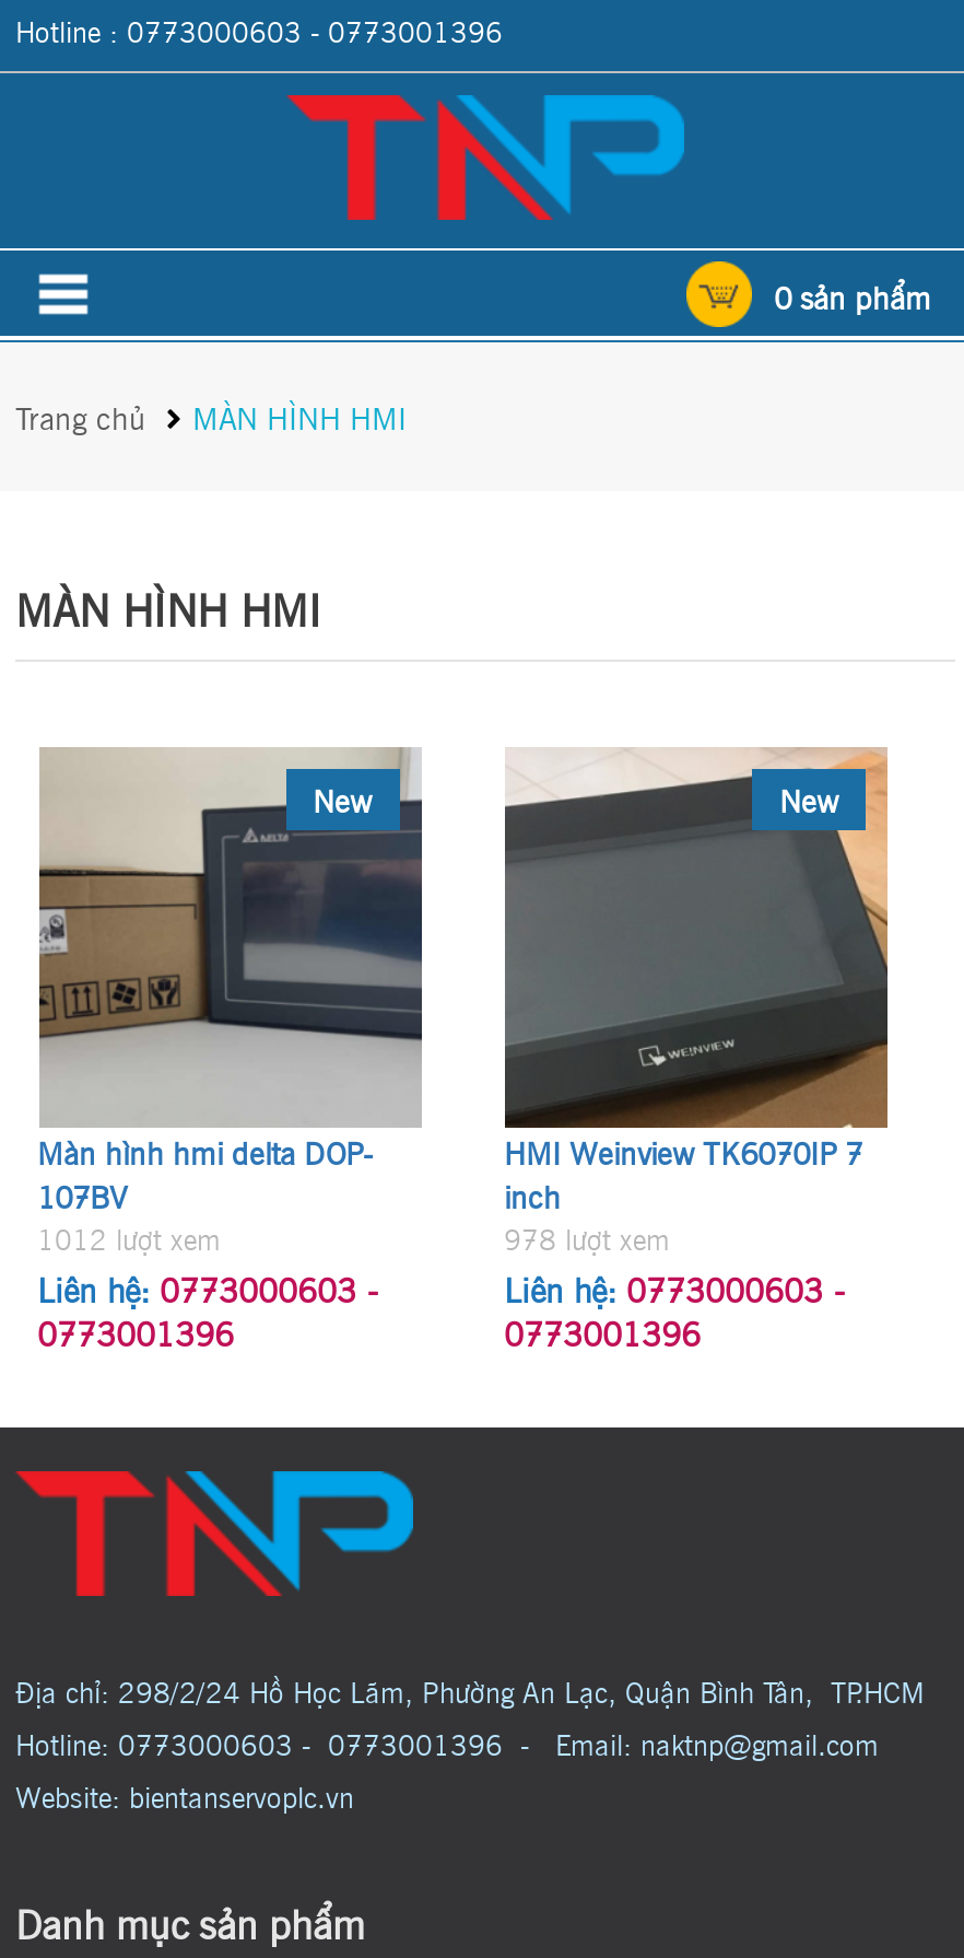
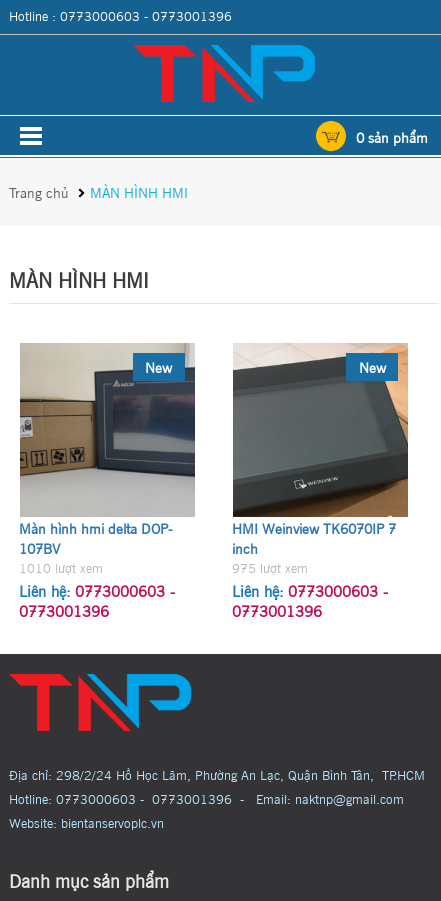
- 1012 lượt xem
+ 1010 lượt xem

- 978 lượt xem
+ 975 lượt xem
